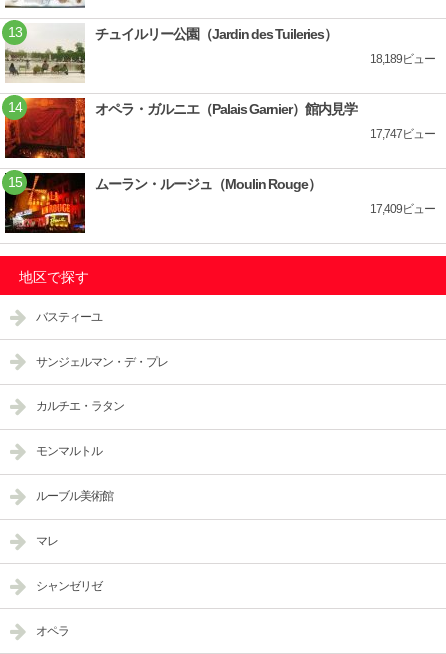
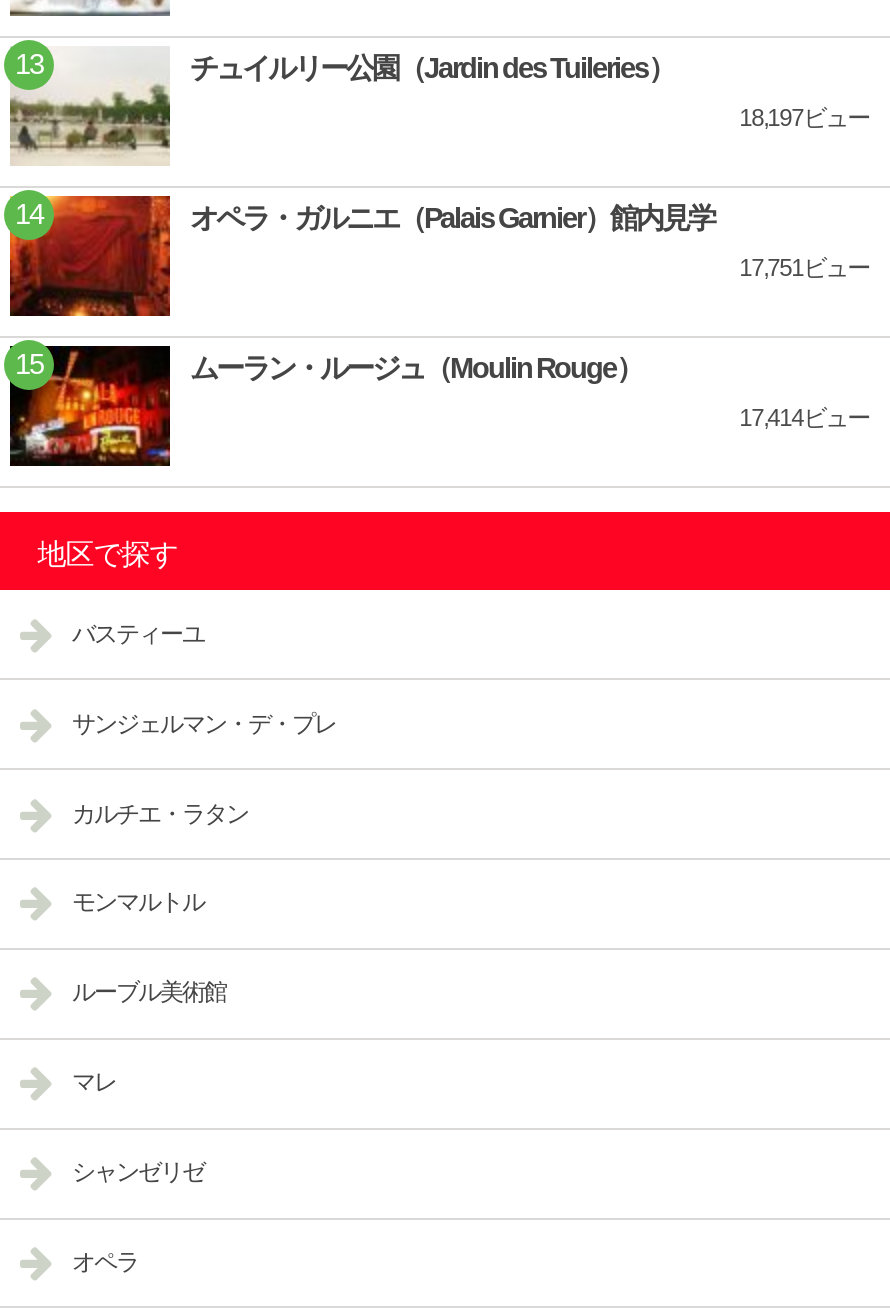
- 18,189ビュー
+ 18,197ビュー

- 17,747ビュー
+ 17,751ビュー

- 17,409ビュー
+ 17,414ビュー
